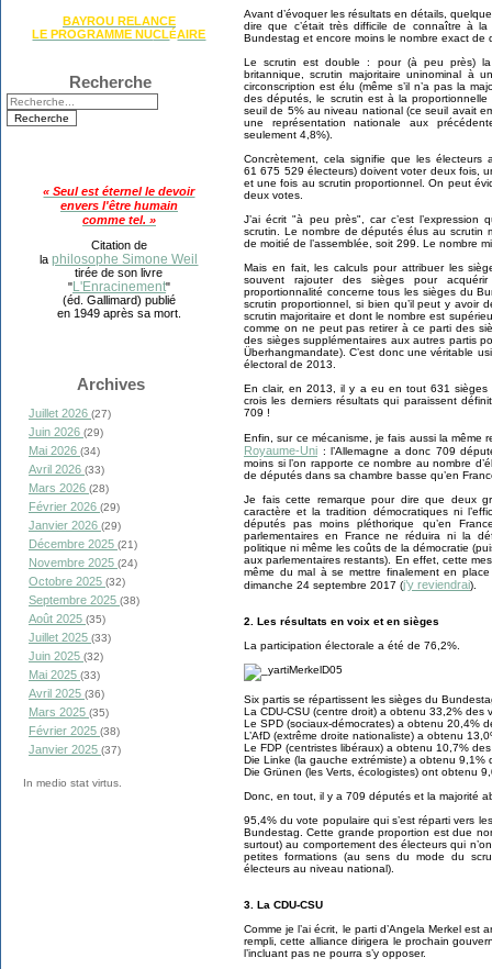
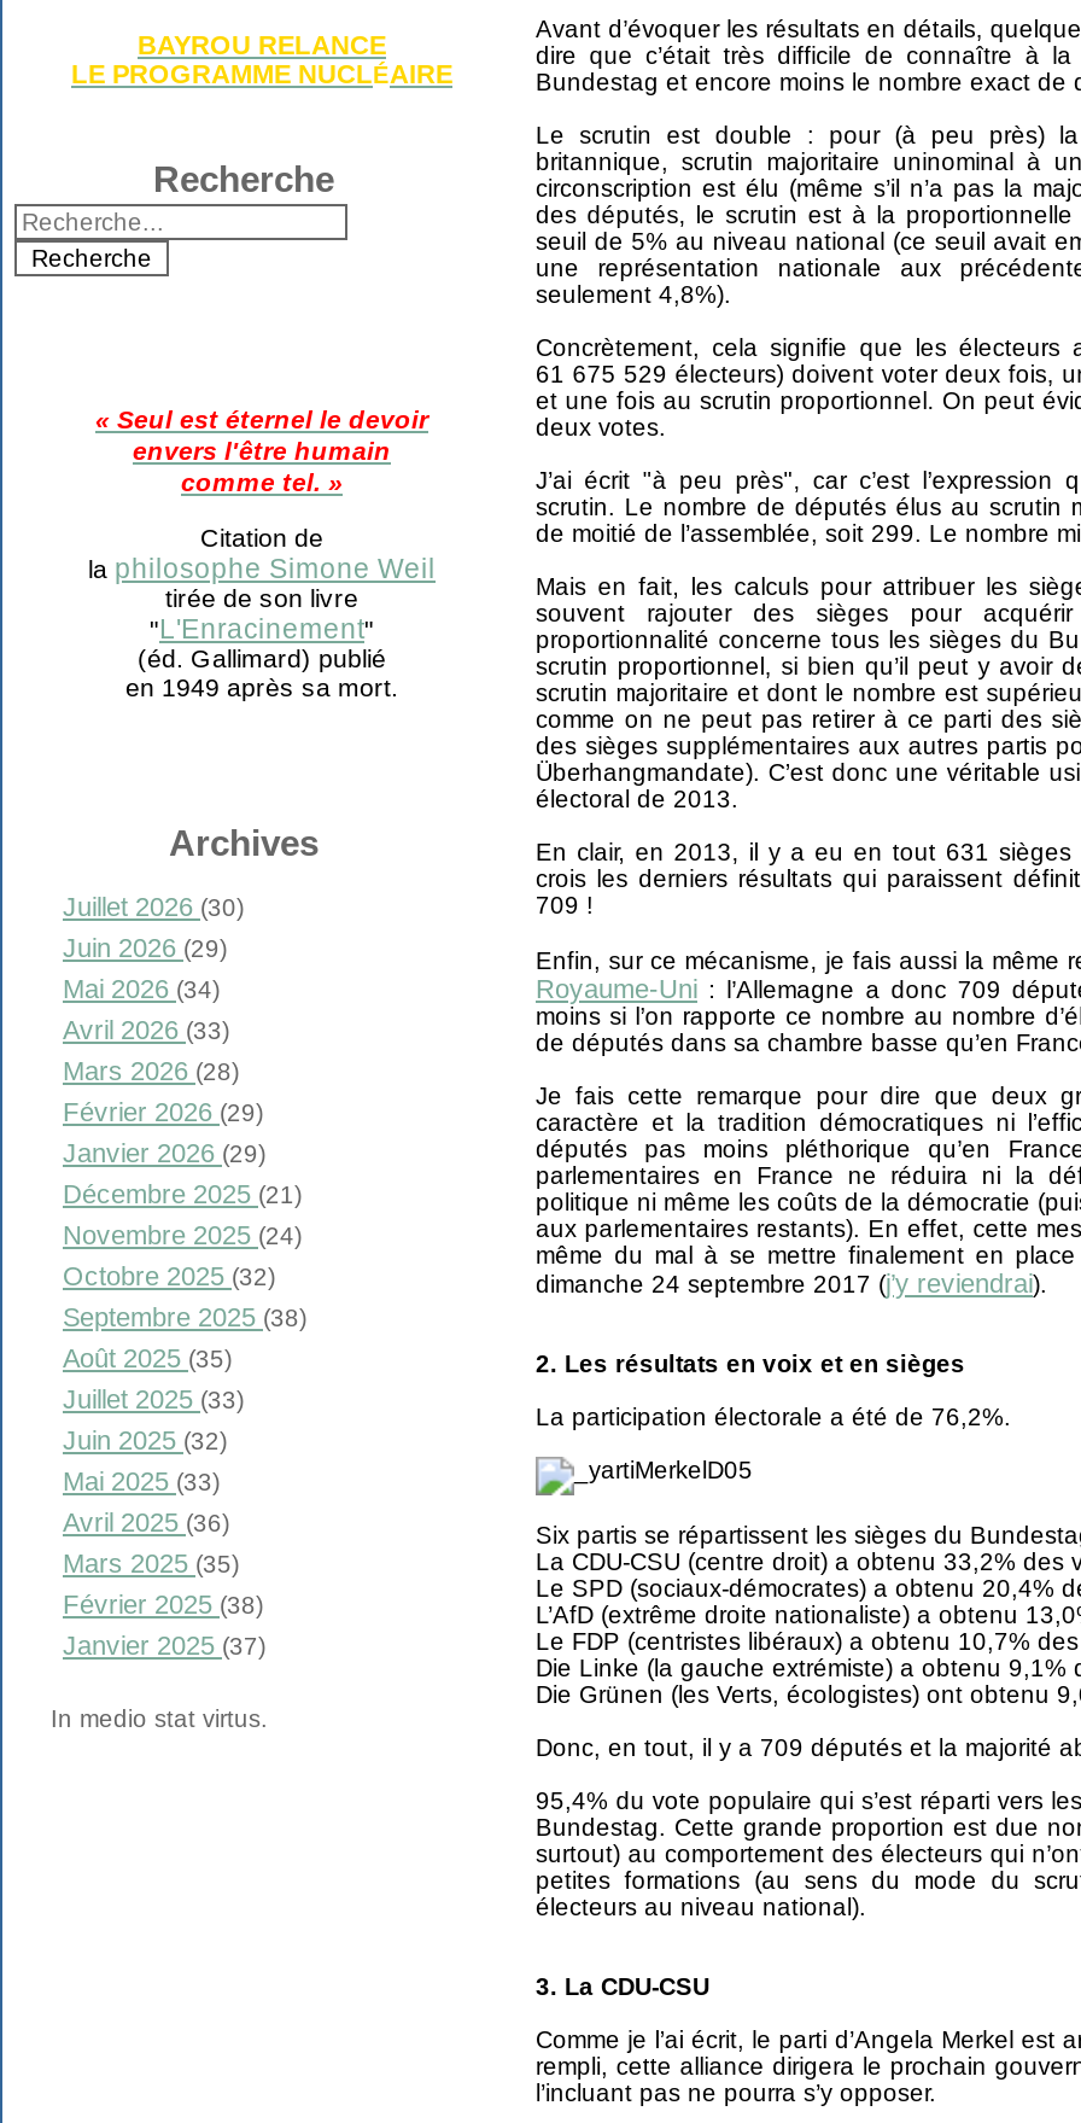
- Juillet 2026 (27)
+ Juillet 2026 (30)
